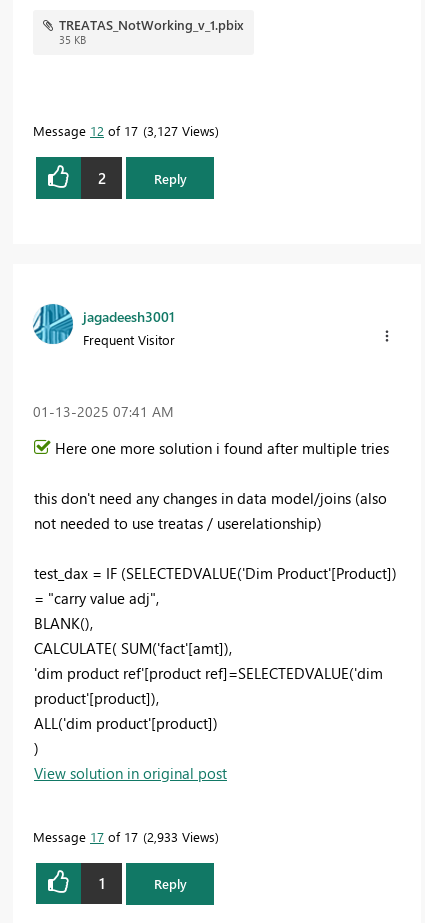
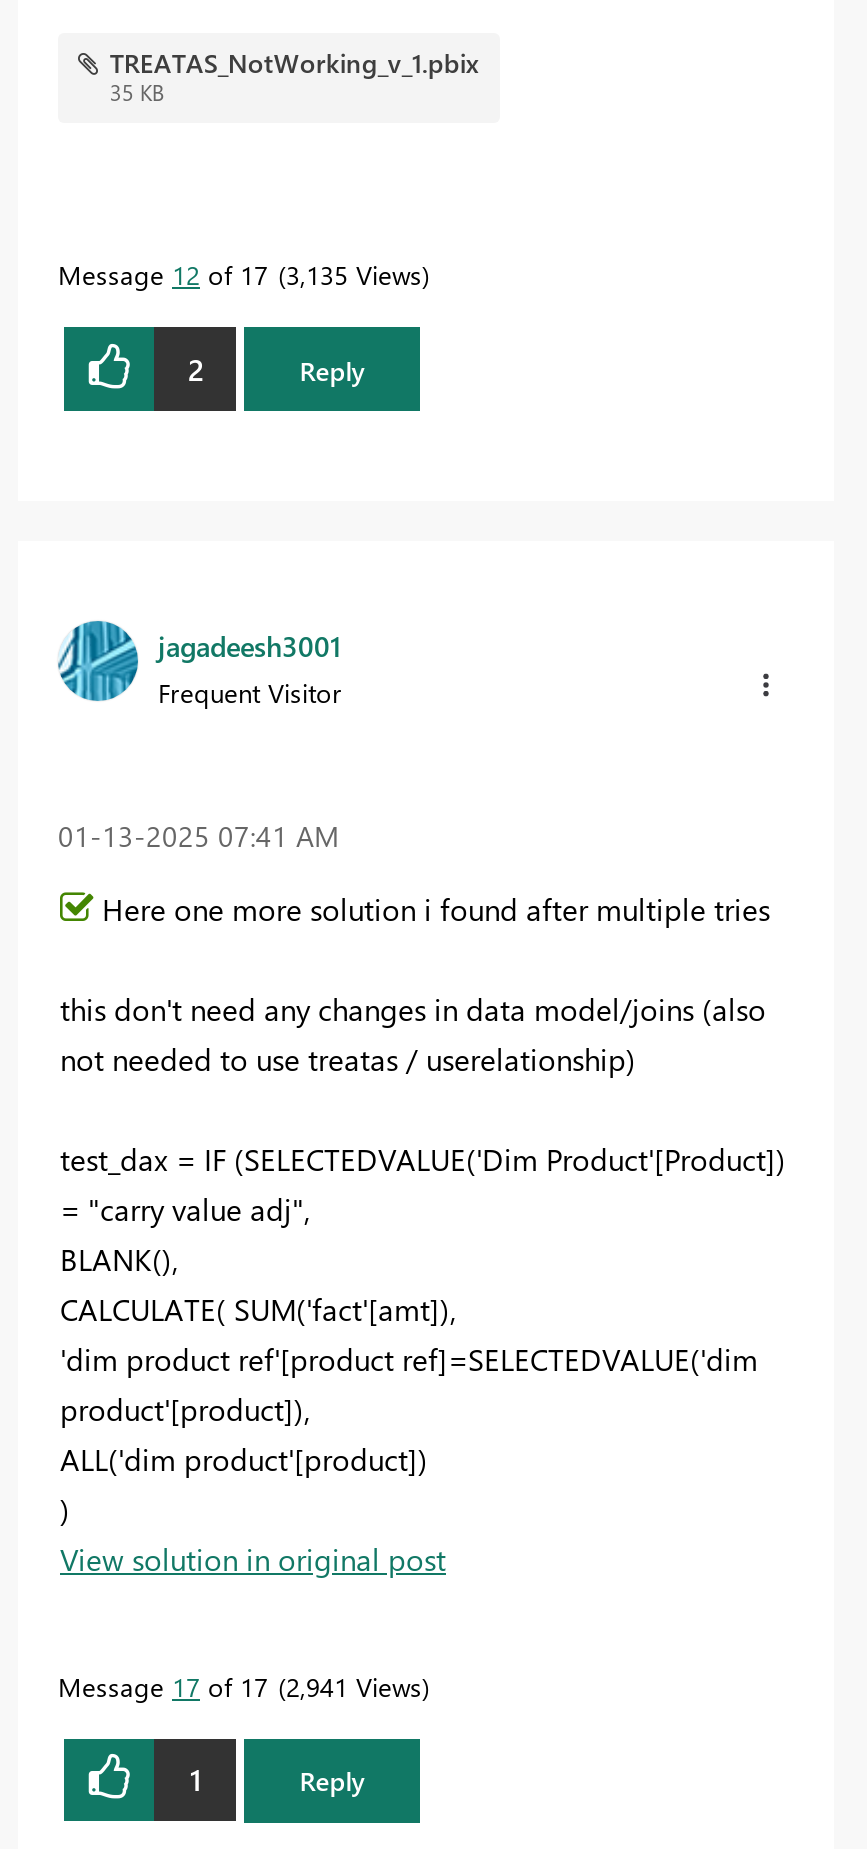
- Message 12 of 17 3,127 Views
+ Message 12 of 17 3,135 Views

- Message 17 of 17 2,933 Views
+ Message 17 of 17 2,941 Views
